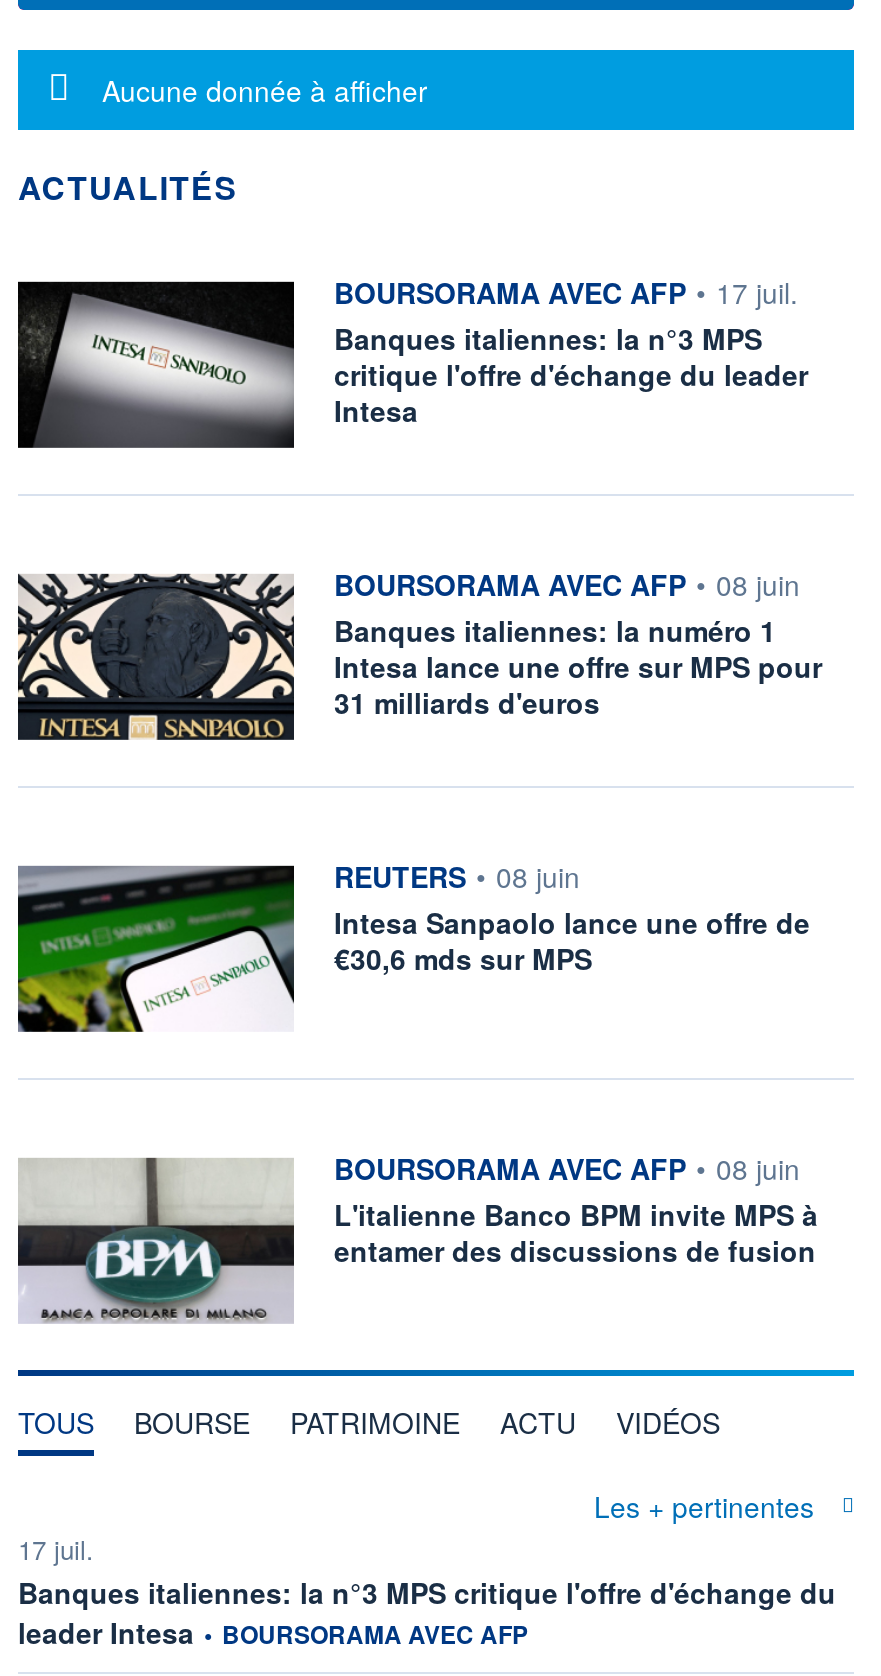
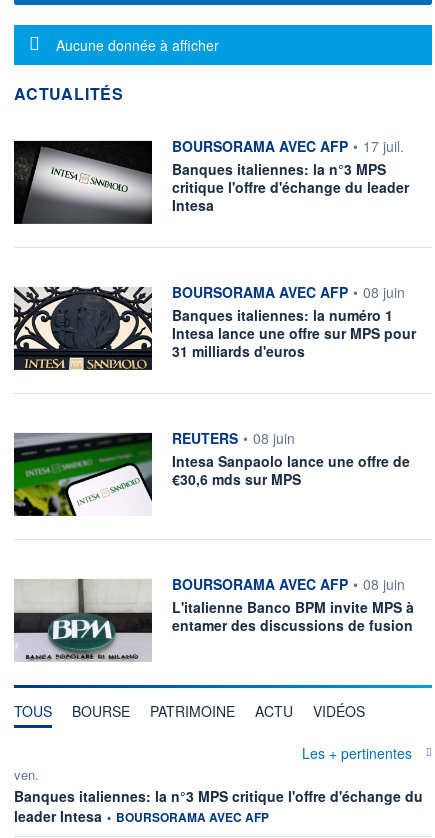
- 17 juil.
+ ven.
